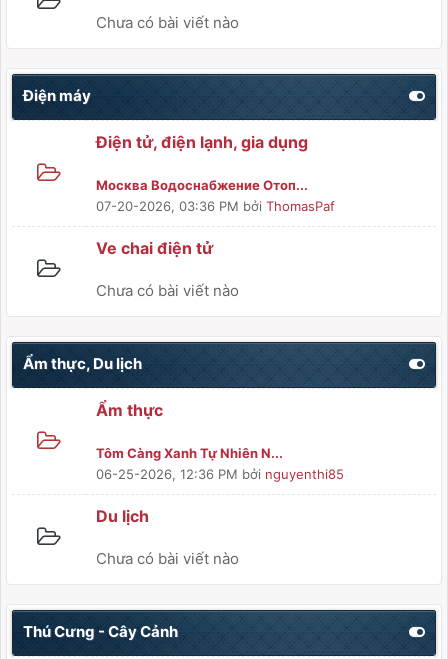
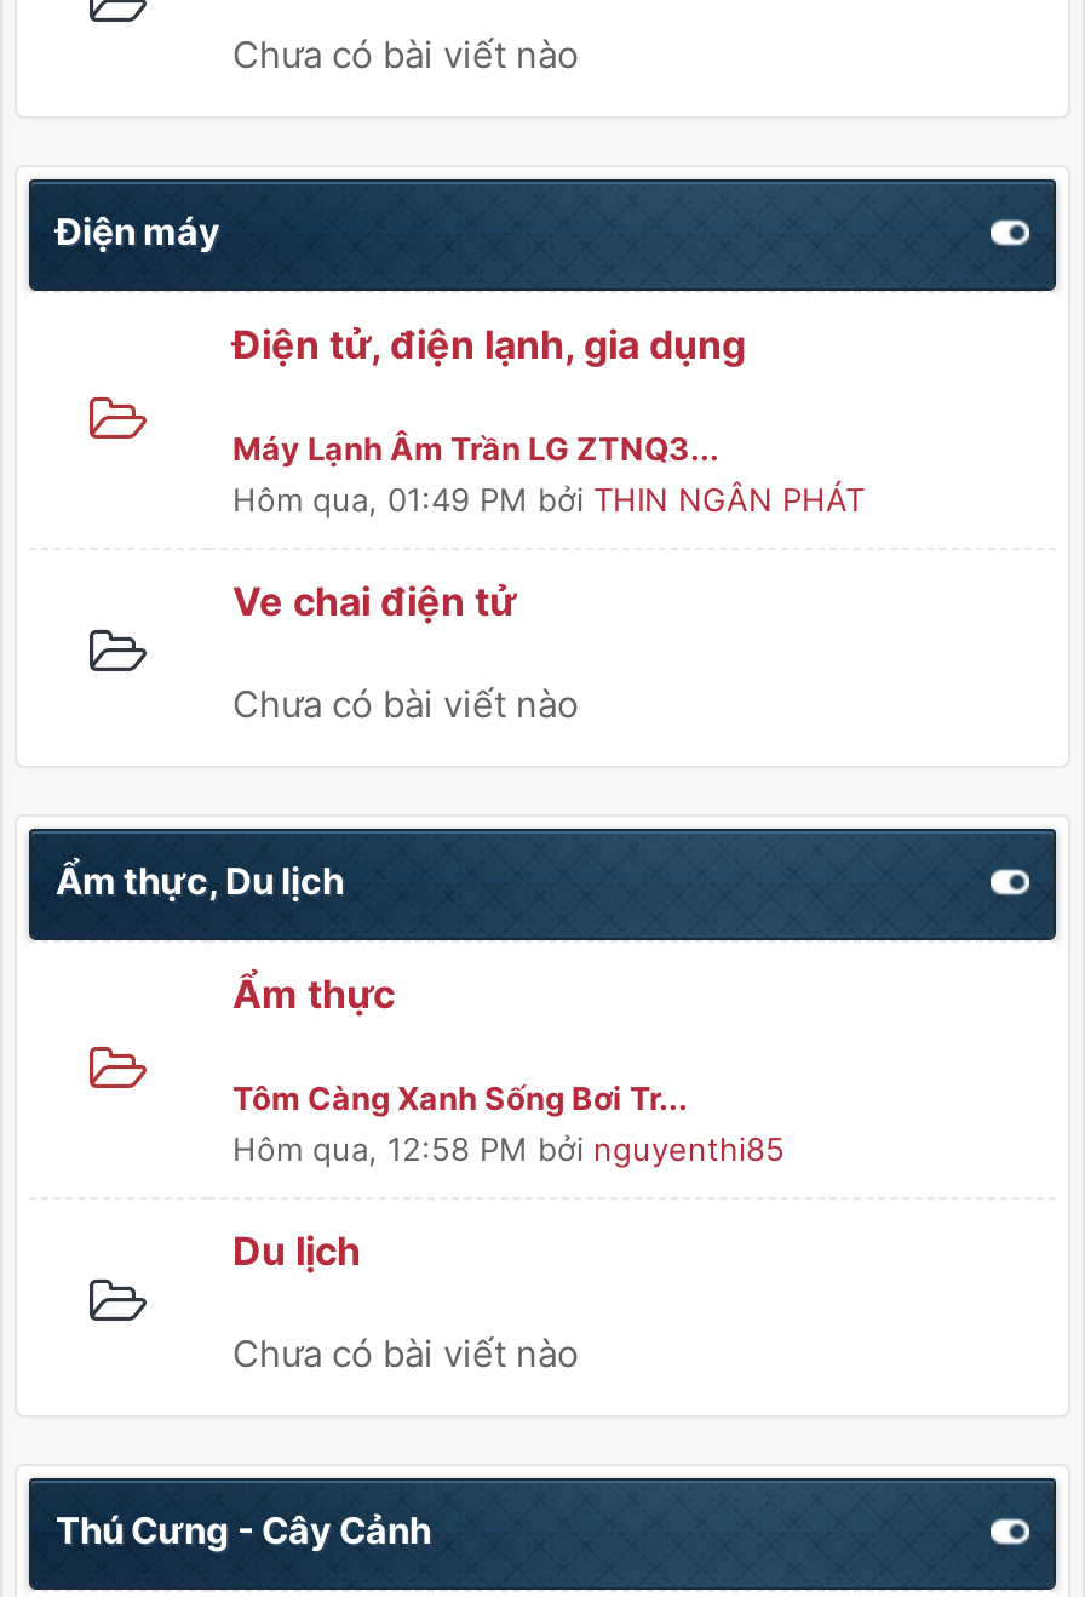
- Москва Водоснабжение Отоп...
- 07-20-2026, 03:36 PM bởi ThomasPaf
+ Máy Lạnh Âm Trần LG ZTNQ3...
+ Hôm qua, 01:49 PM bởi THIN NGÂN PHÁT

- Tôm Càng Xanh Tự Nhiên N...
- 06-25-2026, 12:36 PM bởi nguyenthi85
+ Tôm Càng Xanh Sống Bơi Tr...
+ Hôm qua, 12:58 PM bởi nguyenthi85
